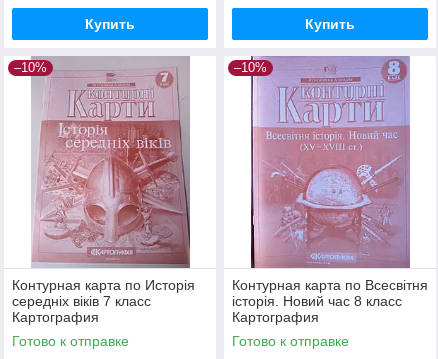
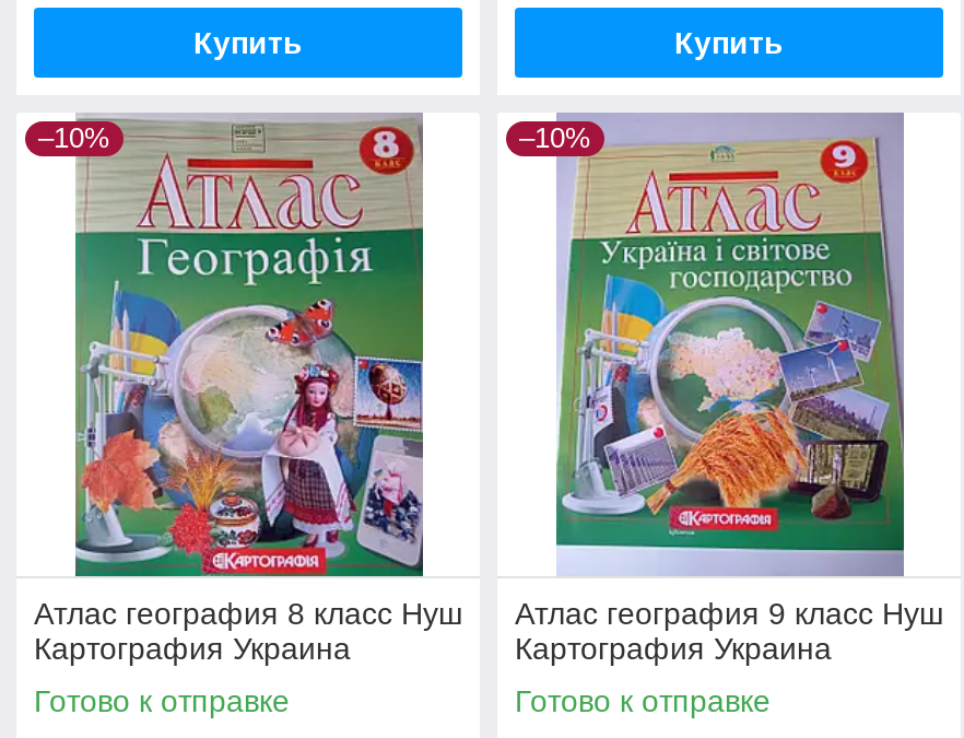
- [image]
- Контурная карта по Исторія
- середніх віків 7 класс
- Картография
+ [image]
+ Атлас география 8 класс Нуш
+ Картография Украина

- [image]
- Контурная карта по Всесвітня
- історія. Новий час 8 класс
- Картография
+ [image]
+ Атлас география 9 класс Нуш
+ Картография Украина
